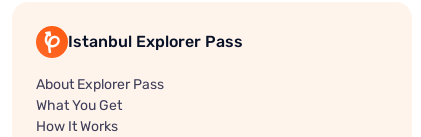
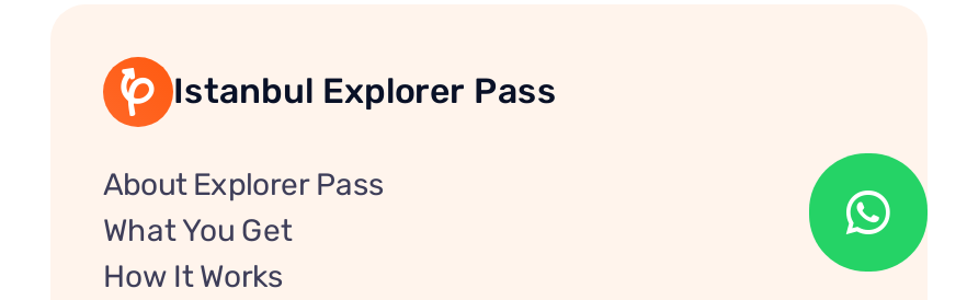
+ [image]
